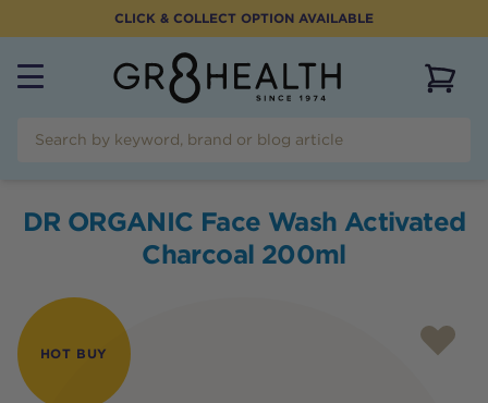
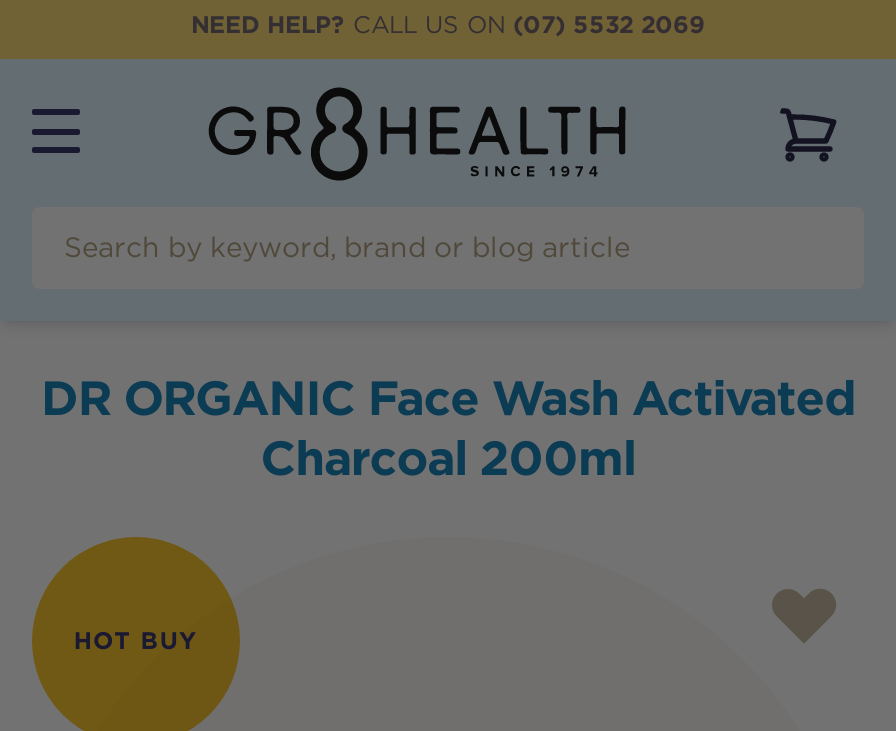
- CLICK & COLLECT OPTION AVAILABLE
+ NEED HELP? CALL US ON (07) 5532 2069
